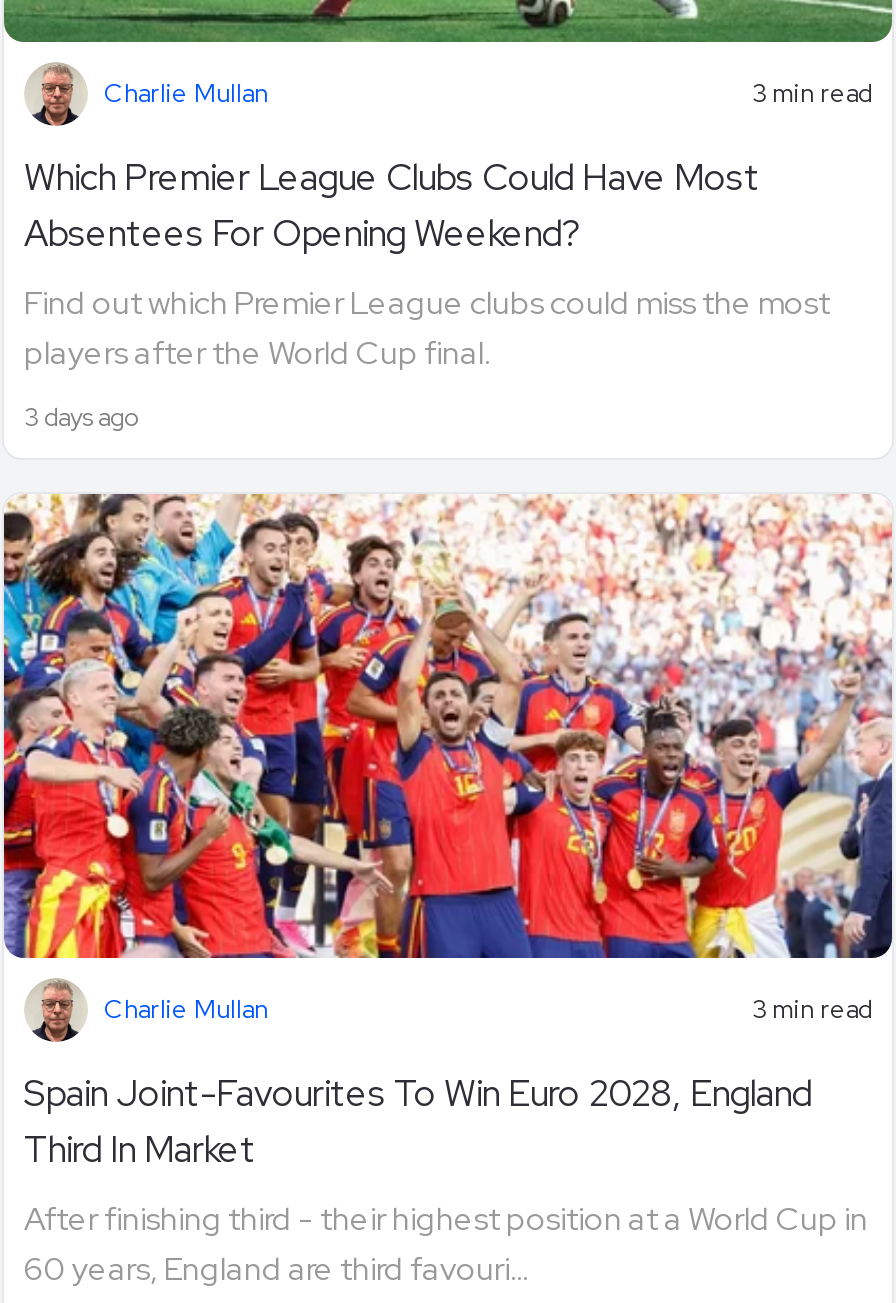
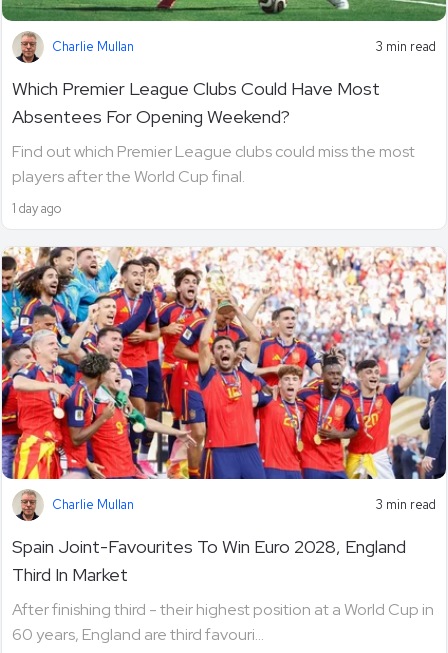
- 3 days ago
+ 1 day ago
